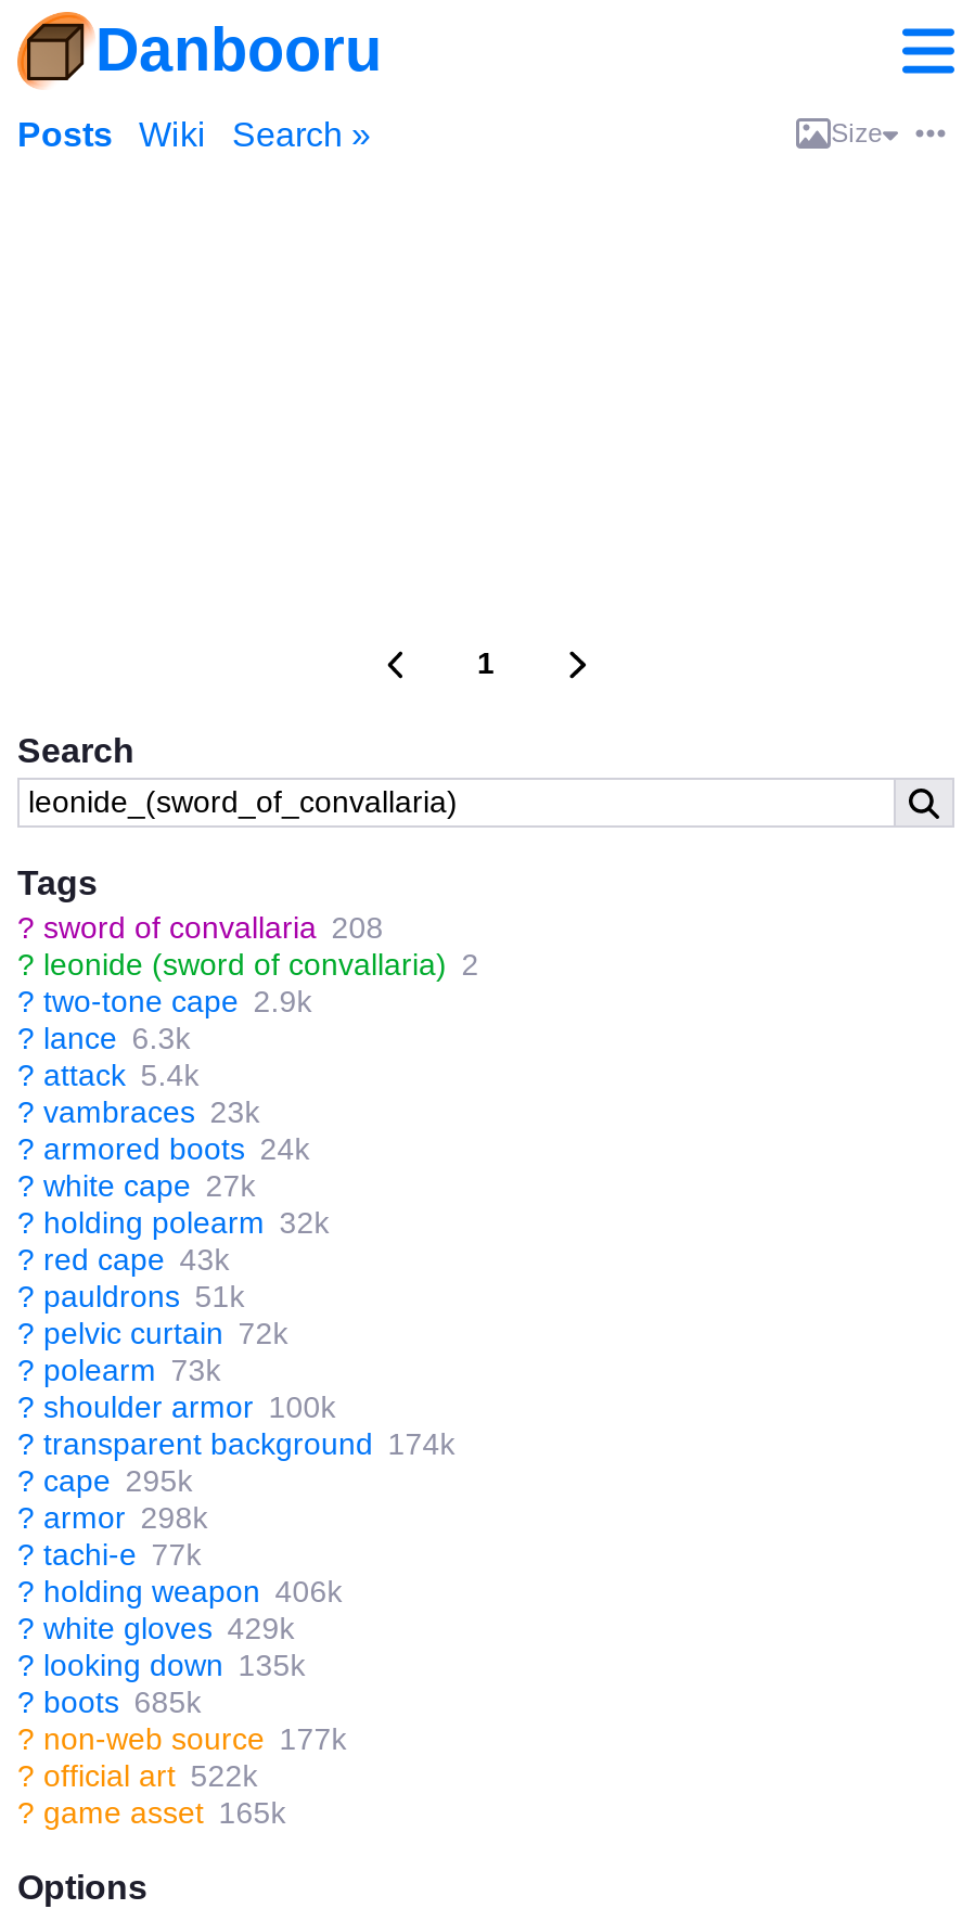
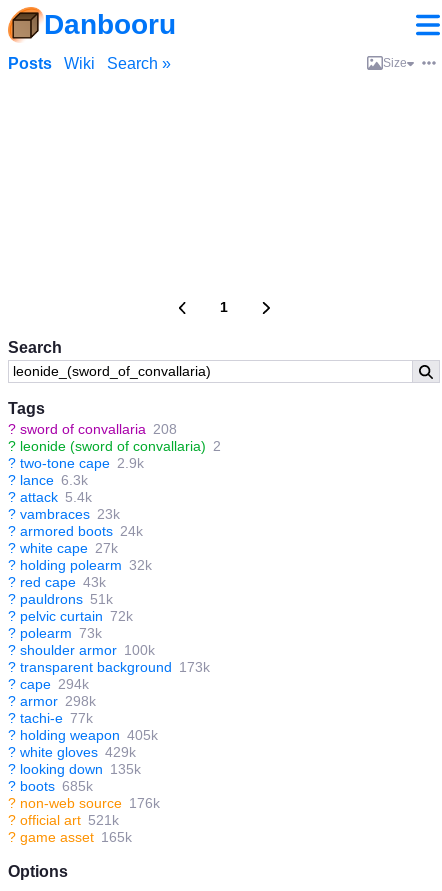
- ? transparent background 174k
+ ? transparent background 173k

- ? cape 295k
+ ? cape 294k

- ? holding weapon 406k
+ ? holding weapon 405k

- ? non-web source 177k
+ ? non-web source 176k

- ? official art 522k
+ ? official art 521k
